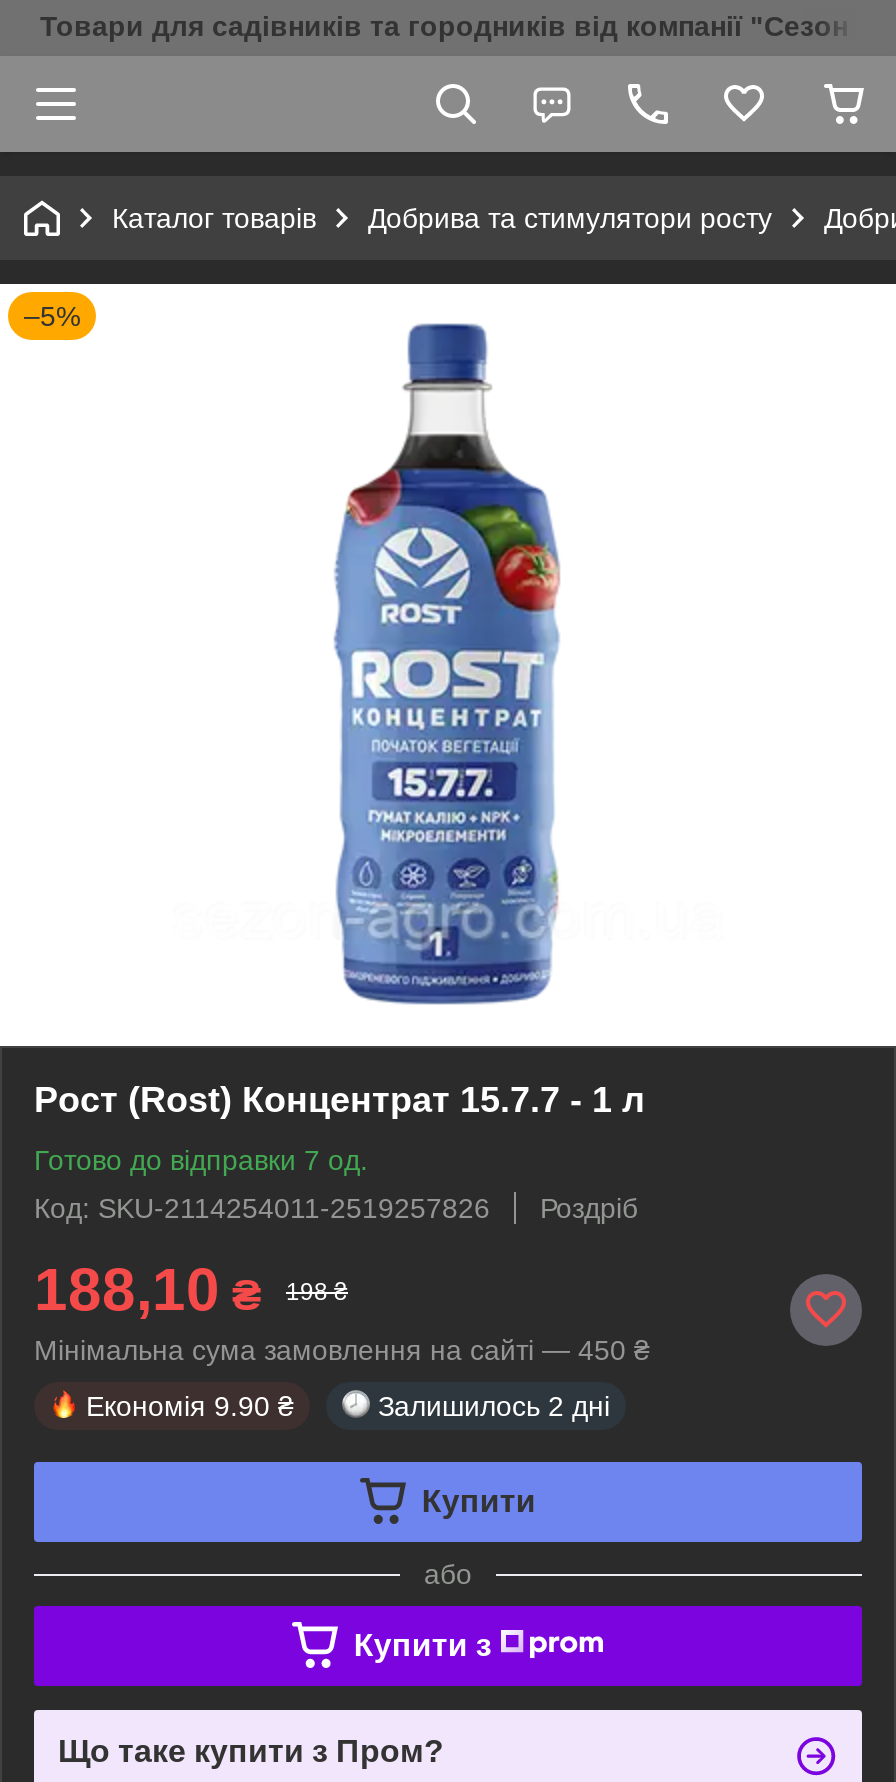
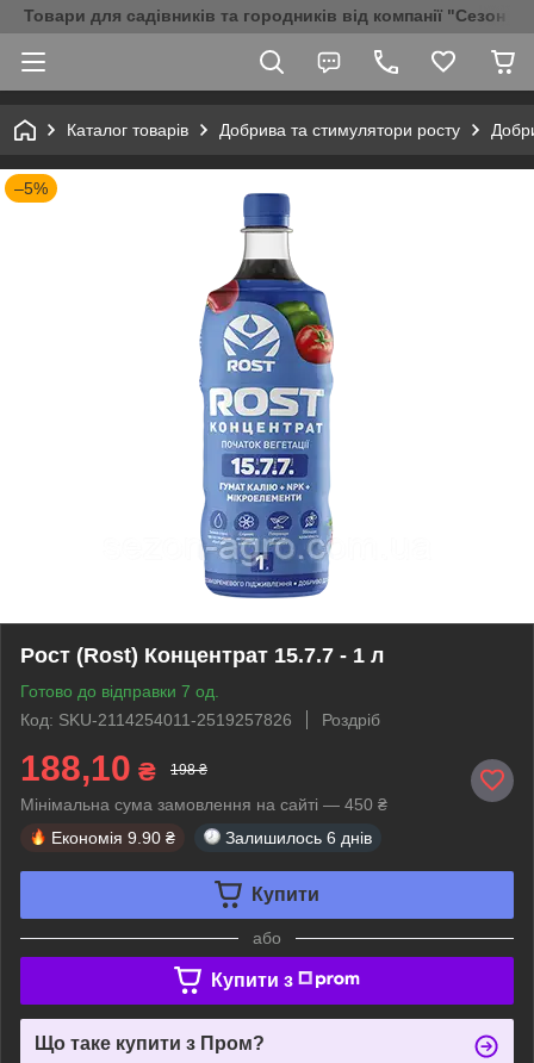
- Залишилось 2 дні
+ Залишилось 6 днів
